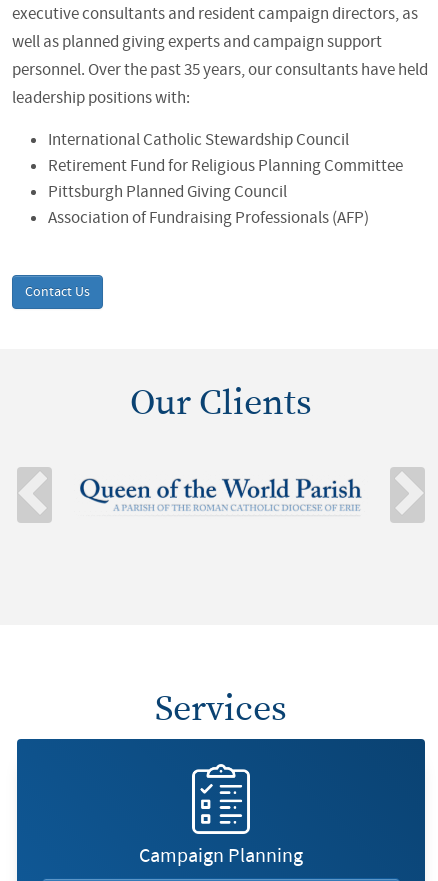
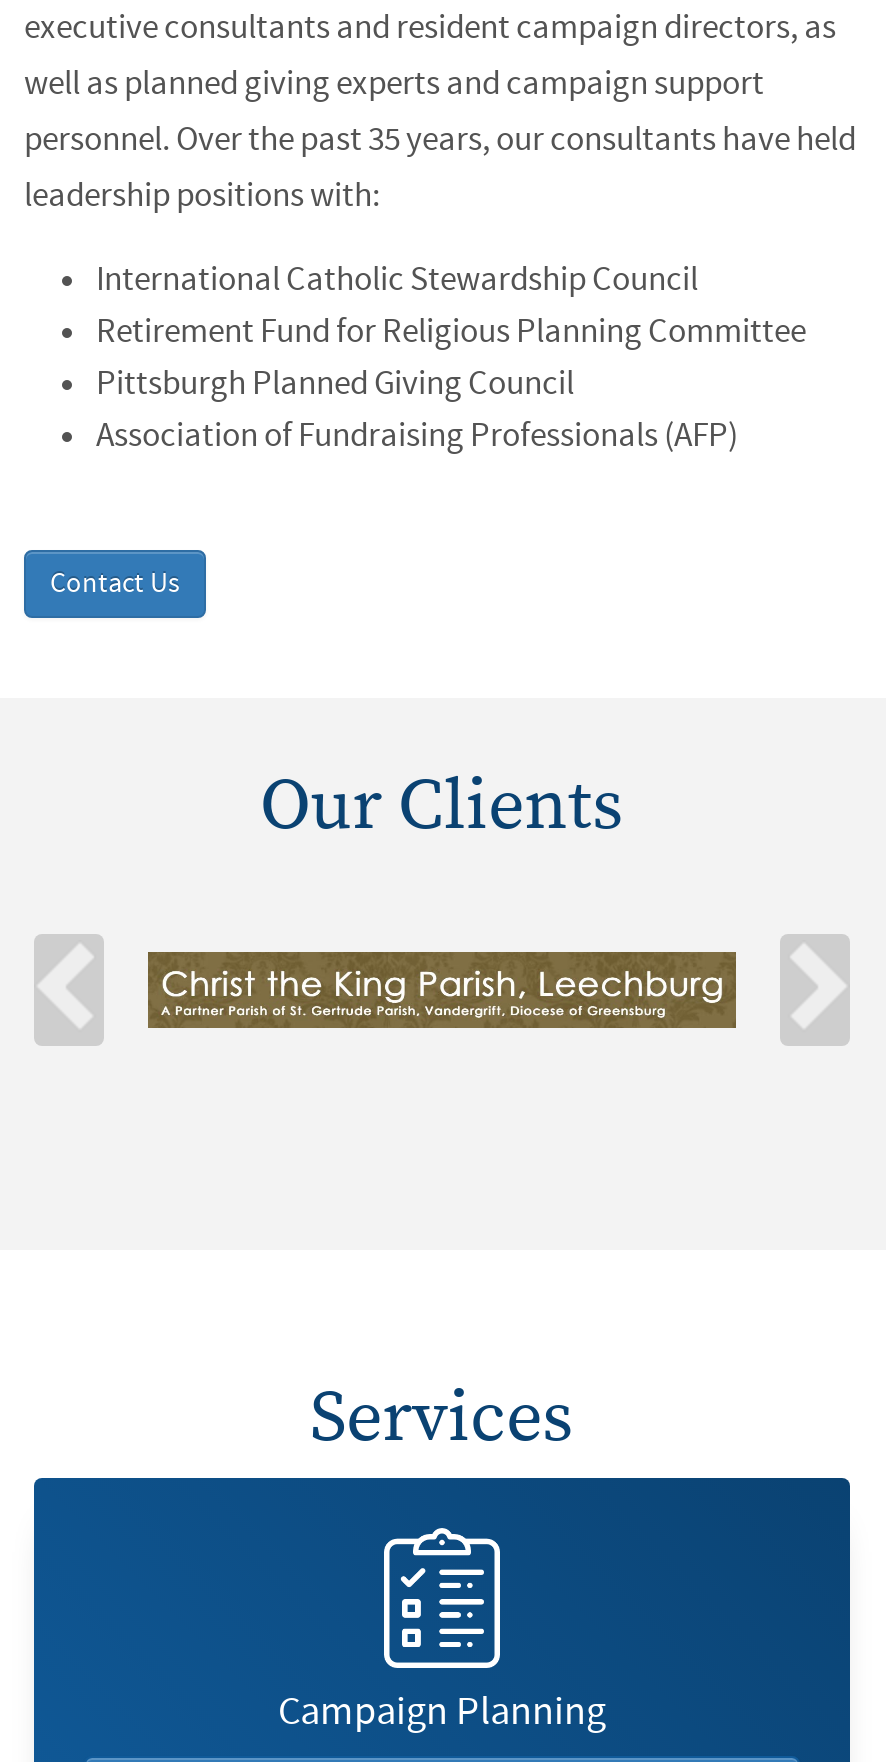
- [image]
+ [image]
